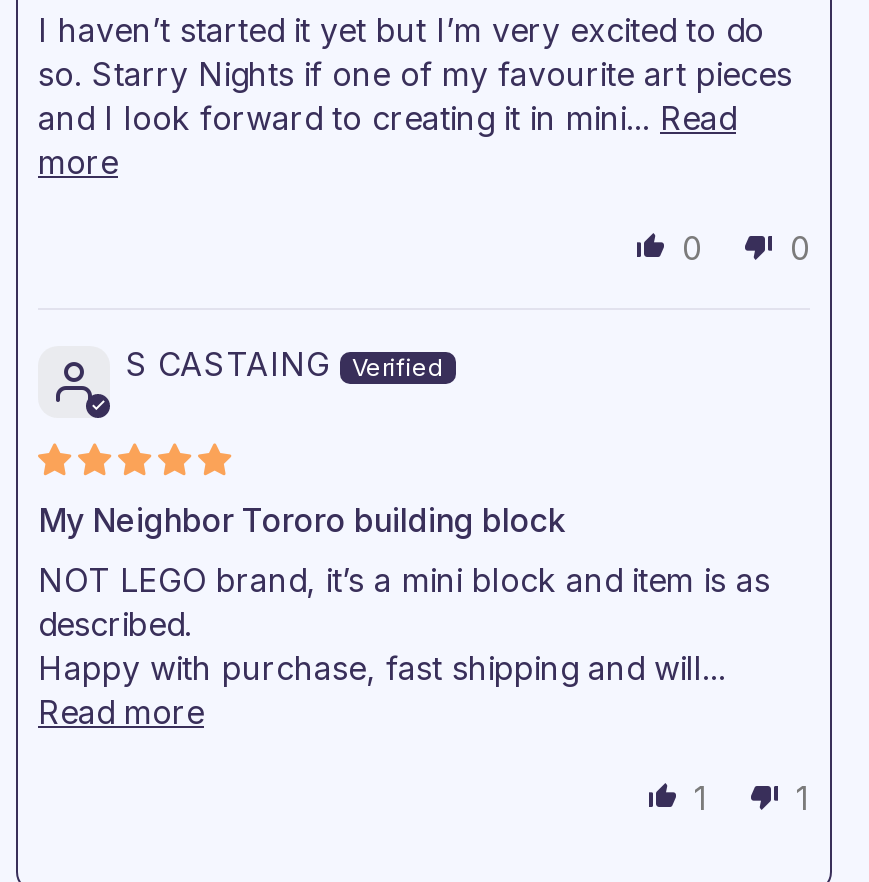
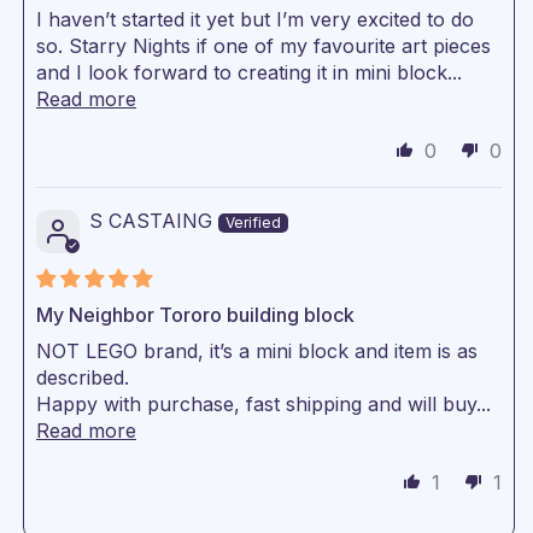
- and I look forward to creating it in mini... Read
- more
+ and I look forward to creating it in mini block...
+ Read more

- Happy with purchase, fast shipping and will...
+ Happy with purchase, fast shipping and will buy...
